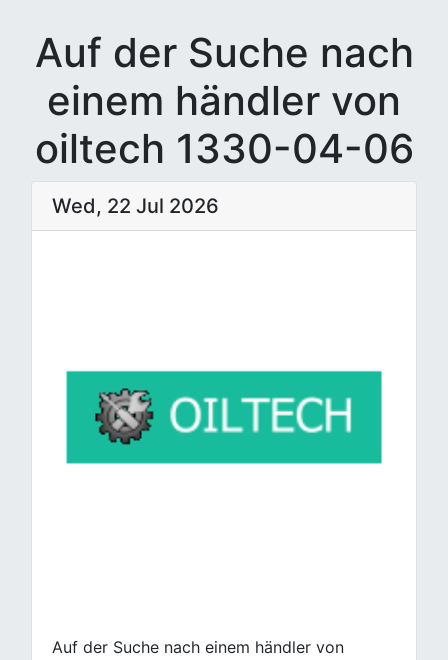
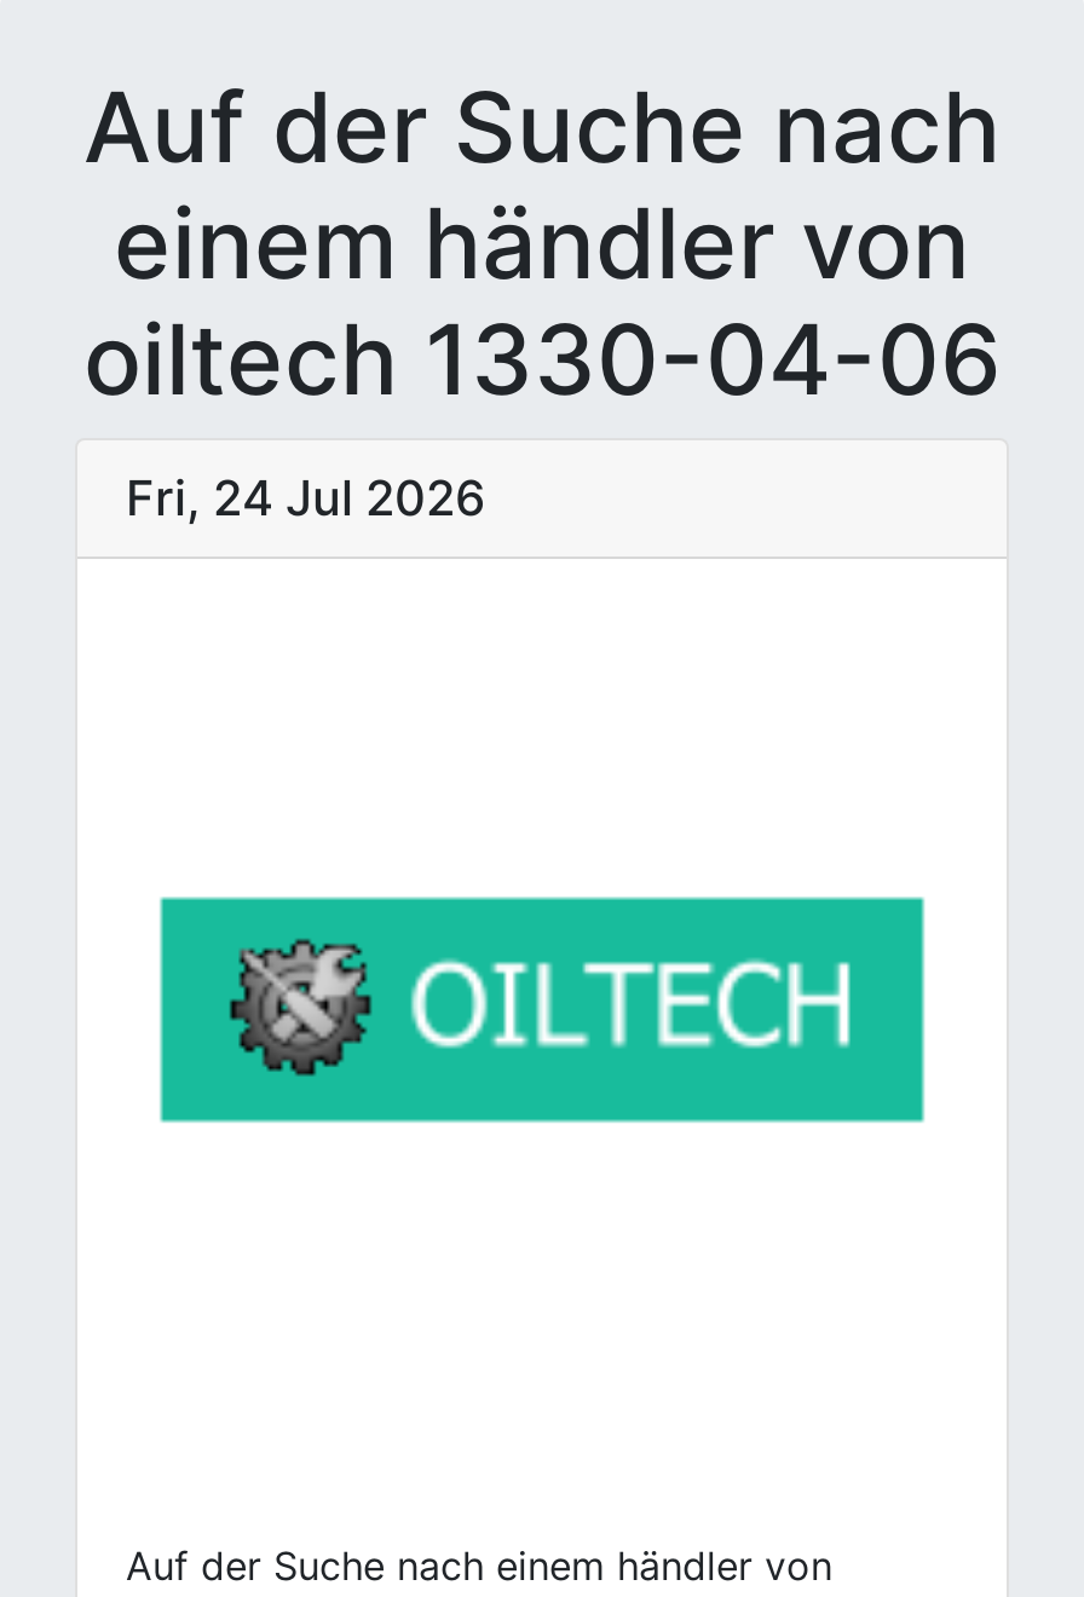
- Wed, 22 Jul 2026
+ Fri, 24 Jul 2026
